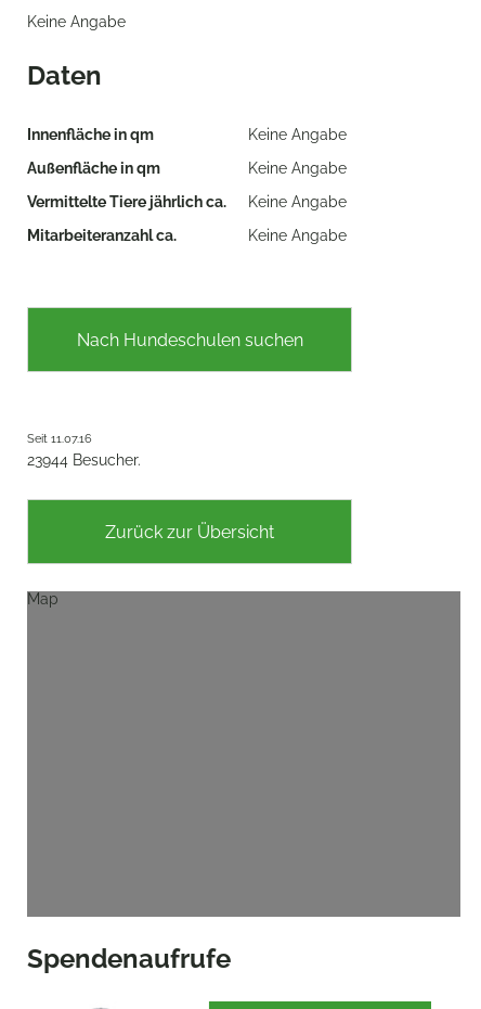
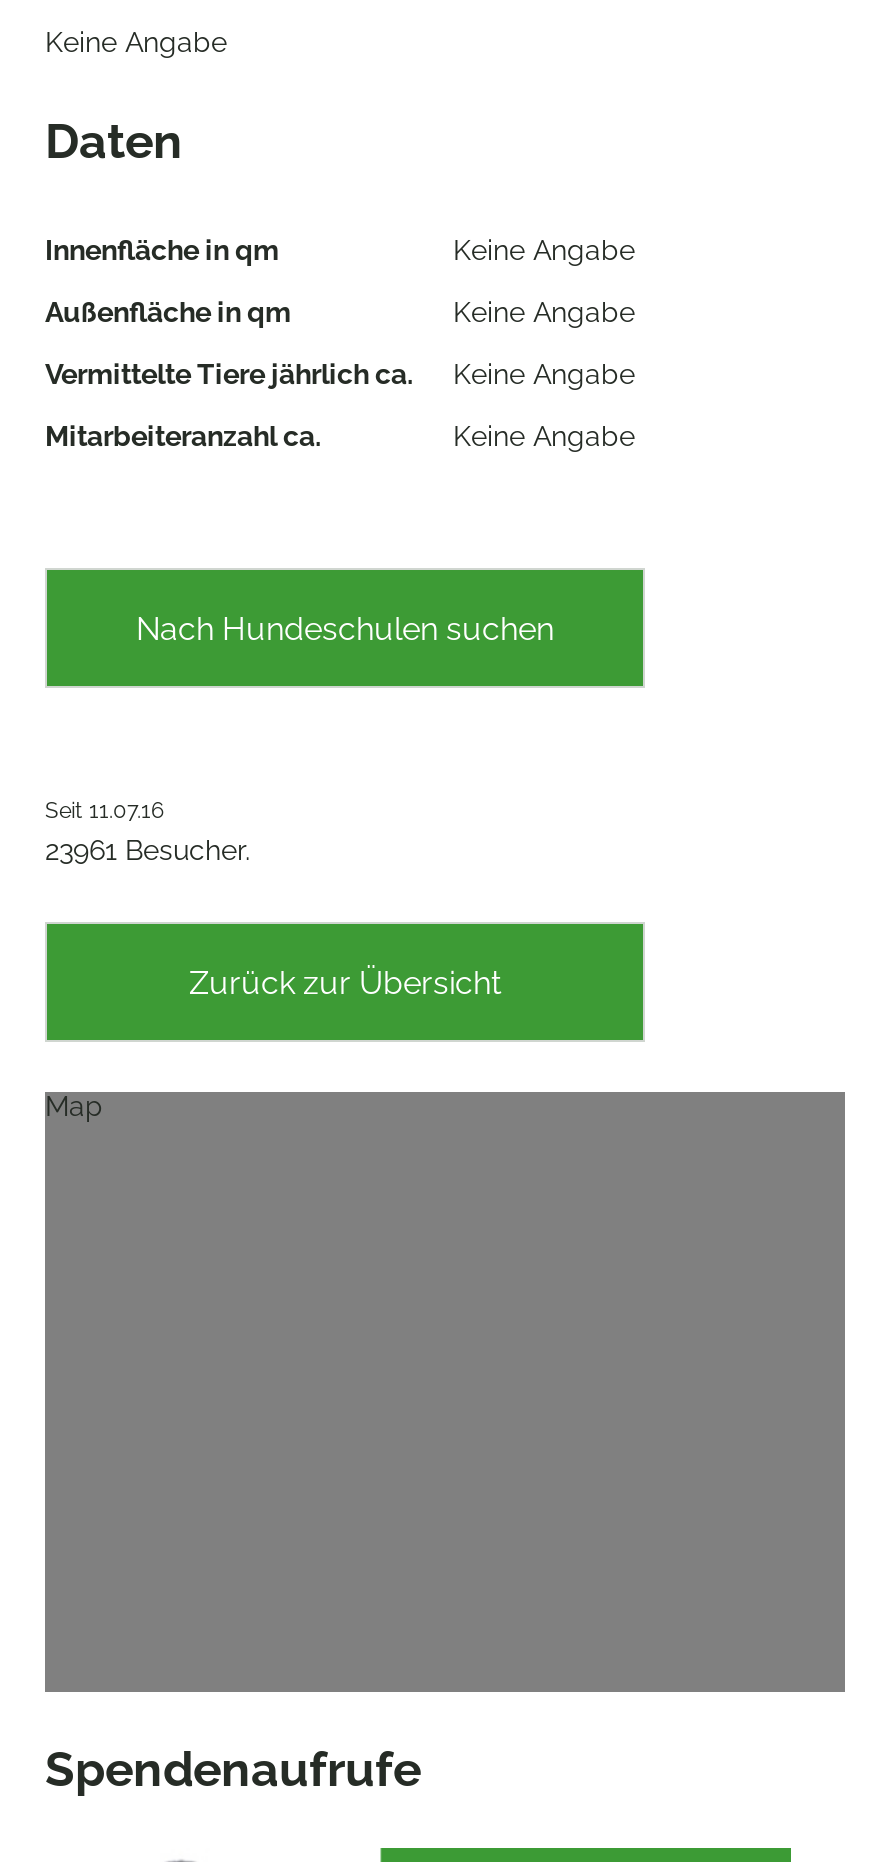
- 23944 Besucher.
+ 23961 Besucher.
